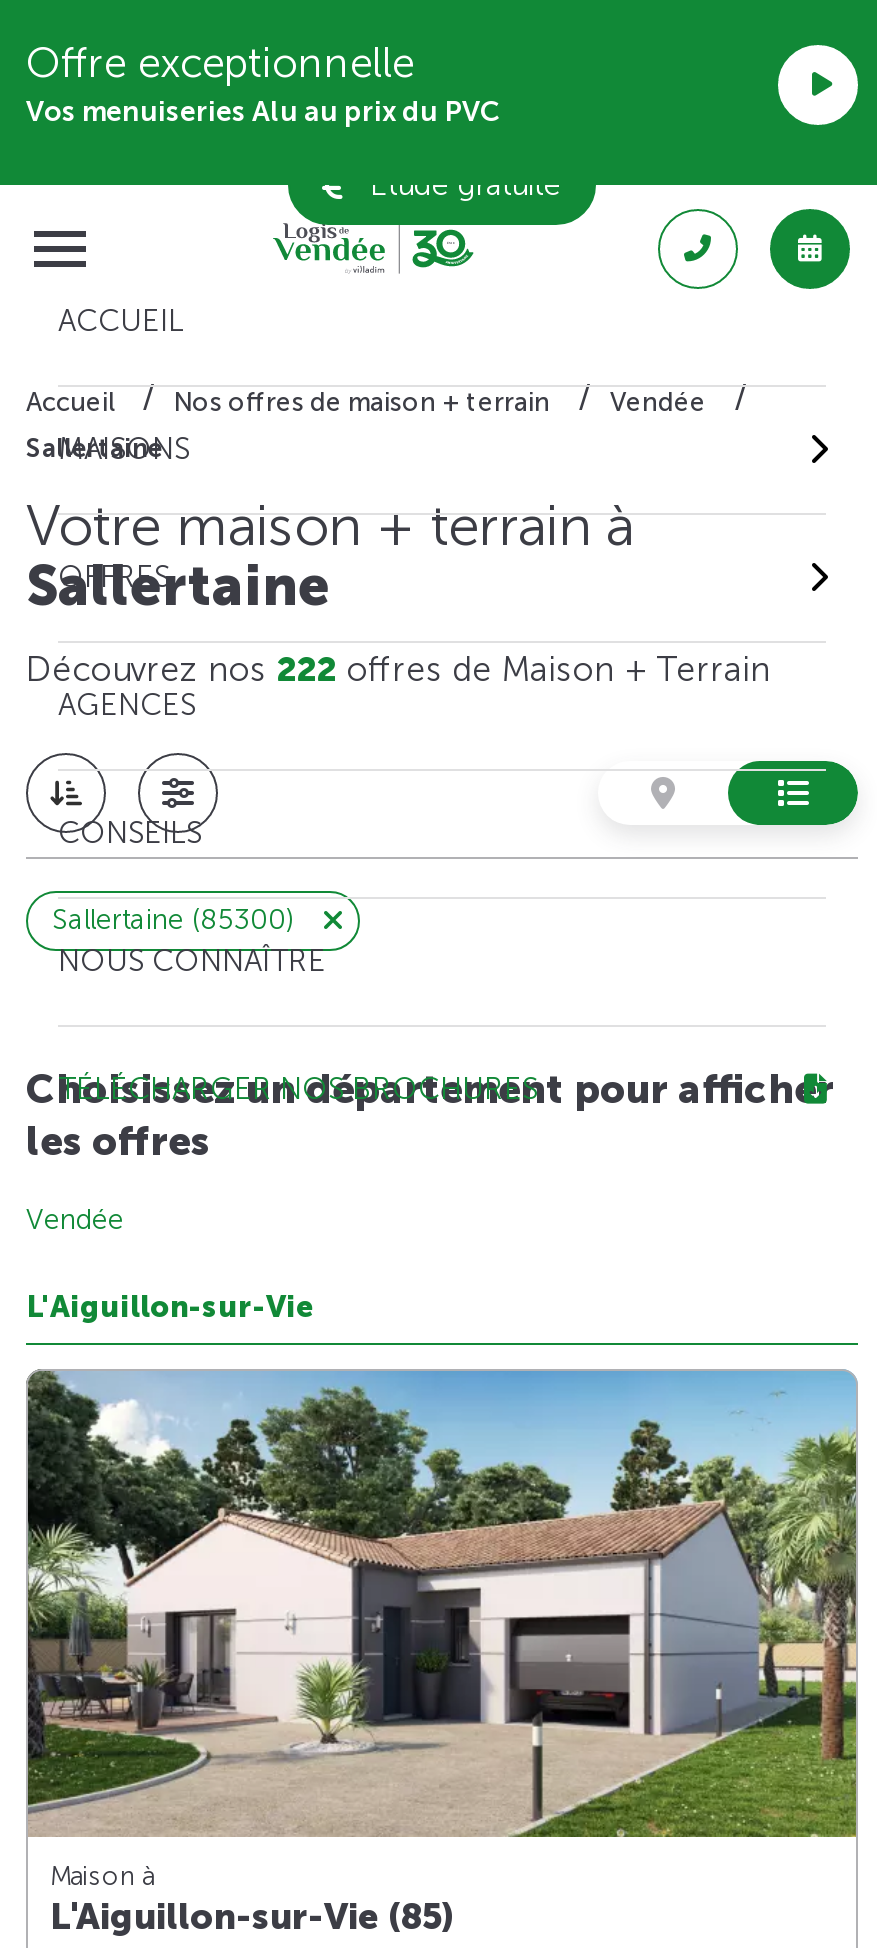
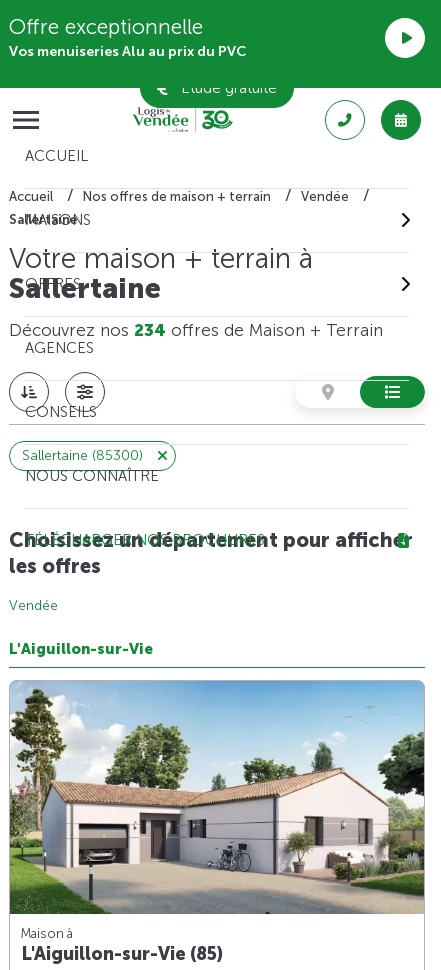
- Découvrez nos 222 offres de Maison + Terrain
+ Découvrez nos 234 offres de Maison + Terrain

- [image]
+ [image]
